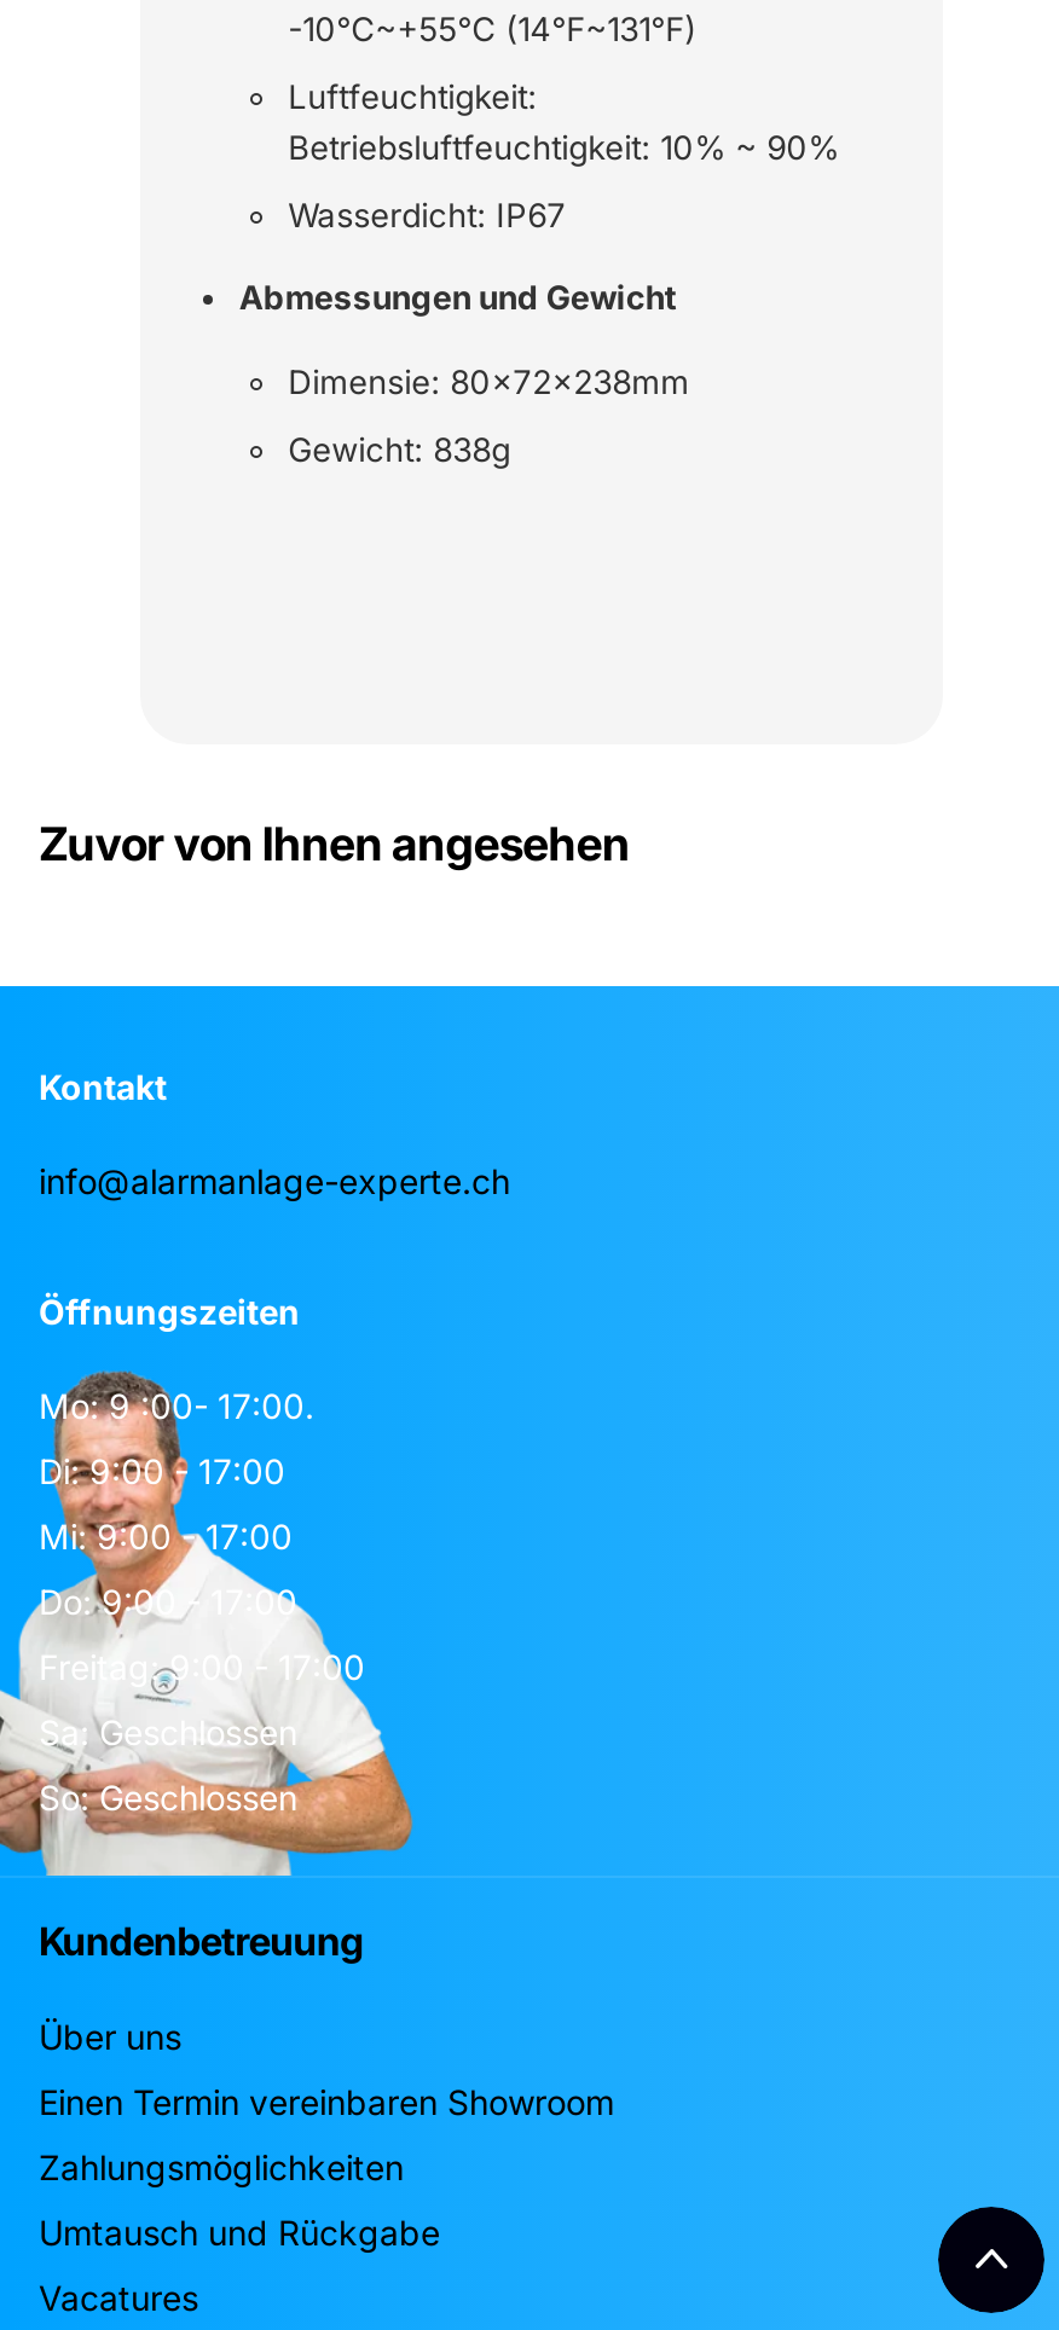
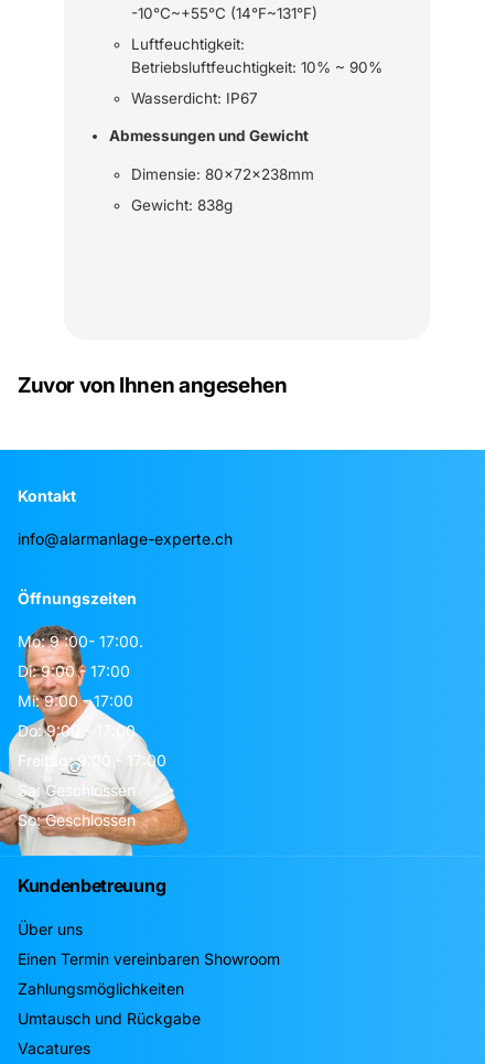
- [image]
